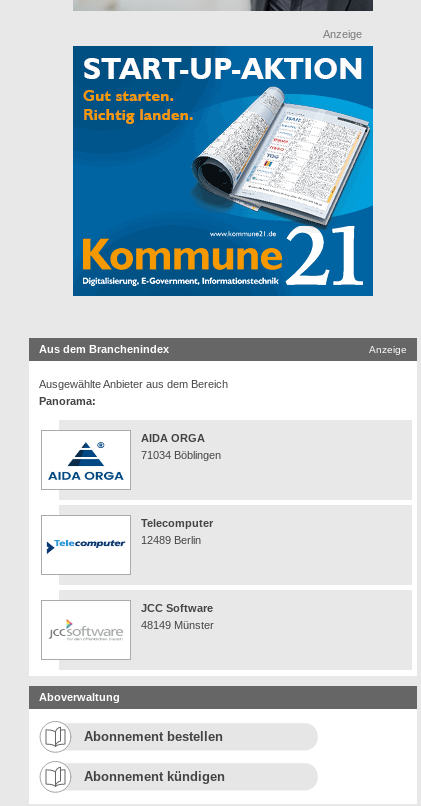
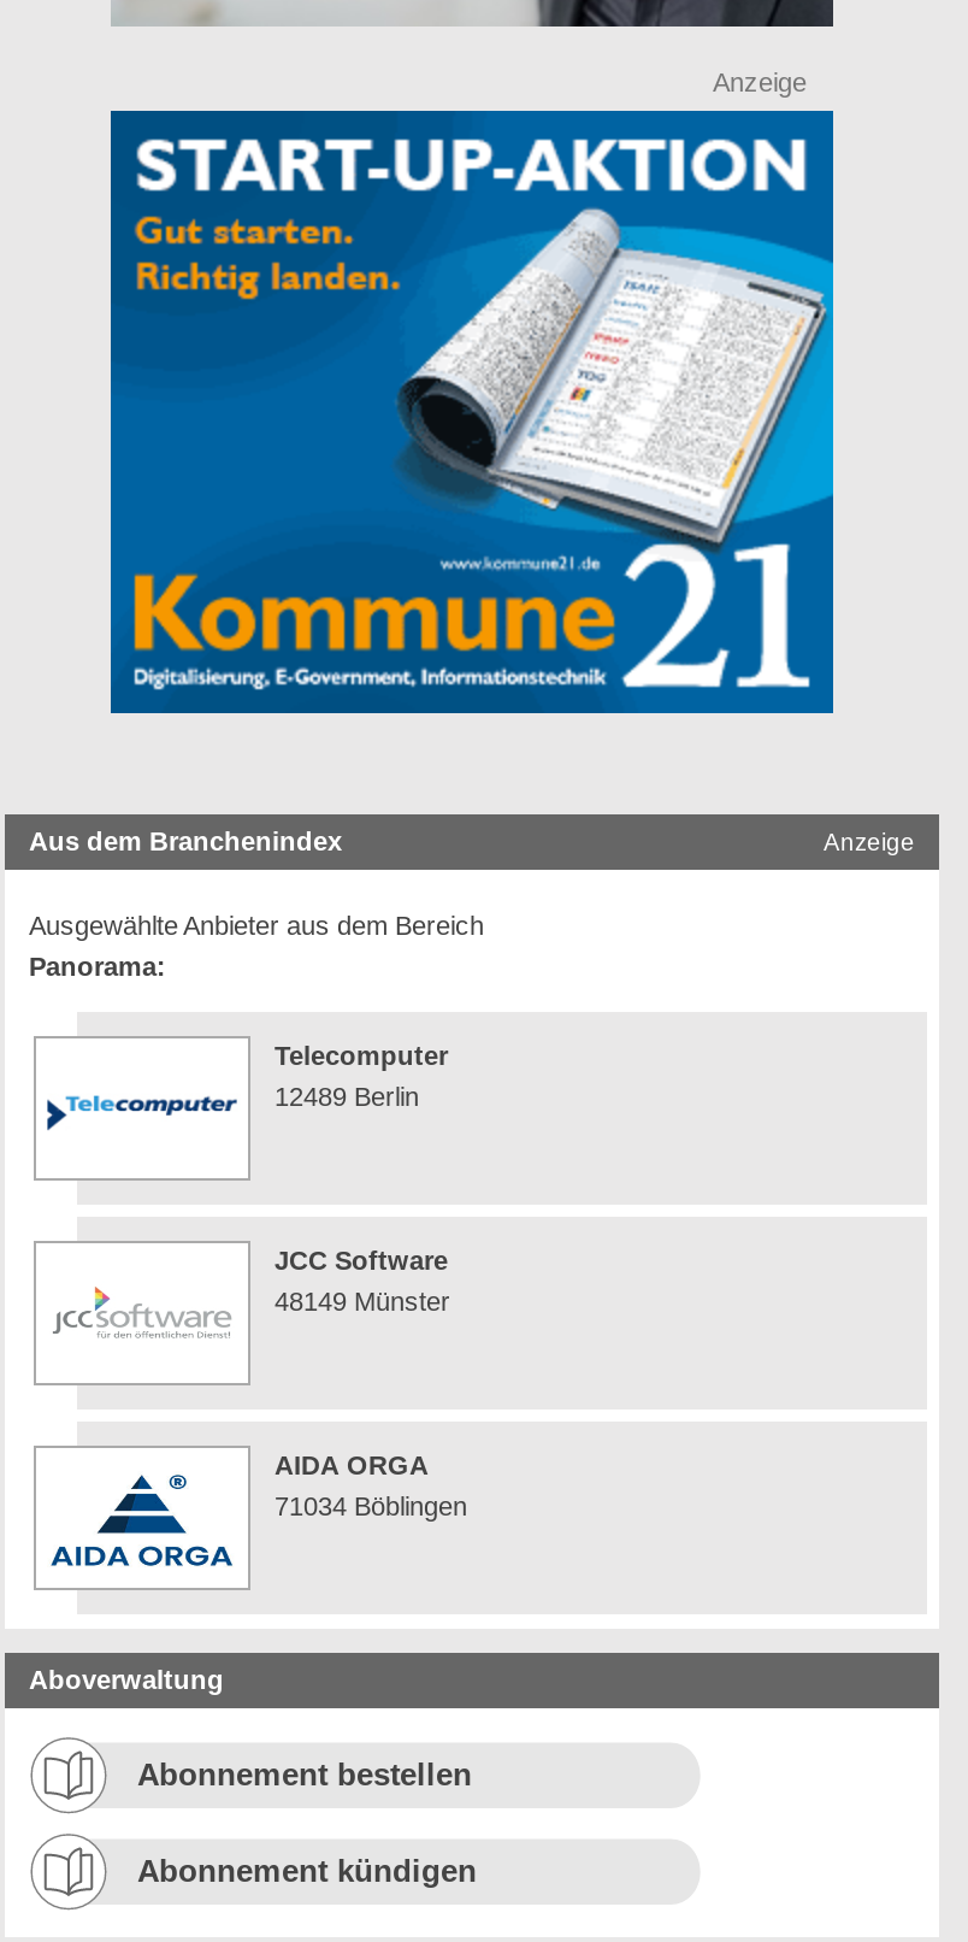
moved down: [image] | AIDA ORGA | 71034 Böblingen

moved up: Telecomputer | 12489 Berlin | JCC Software | 48149 Münster
